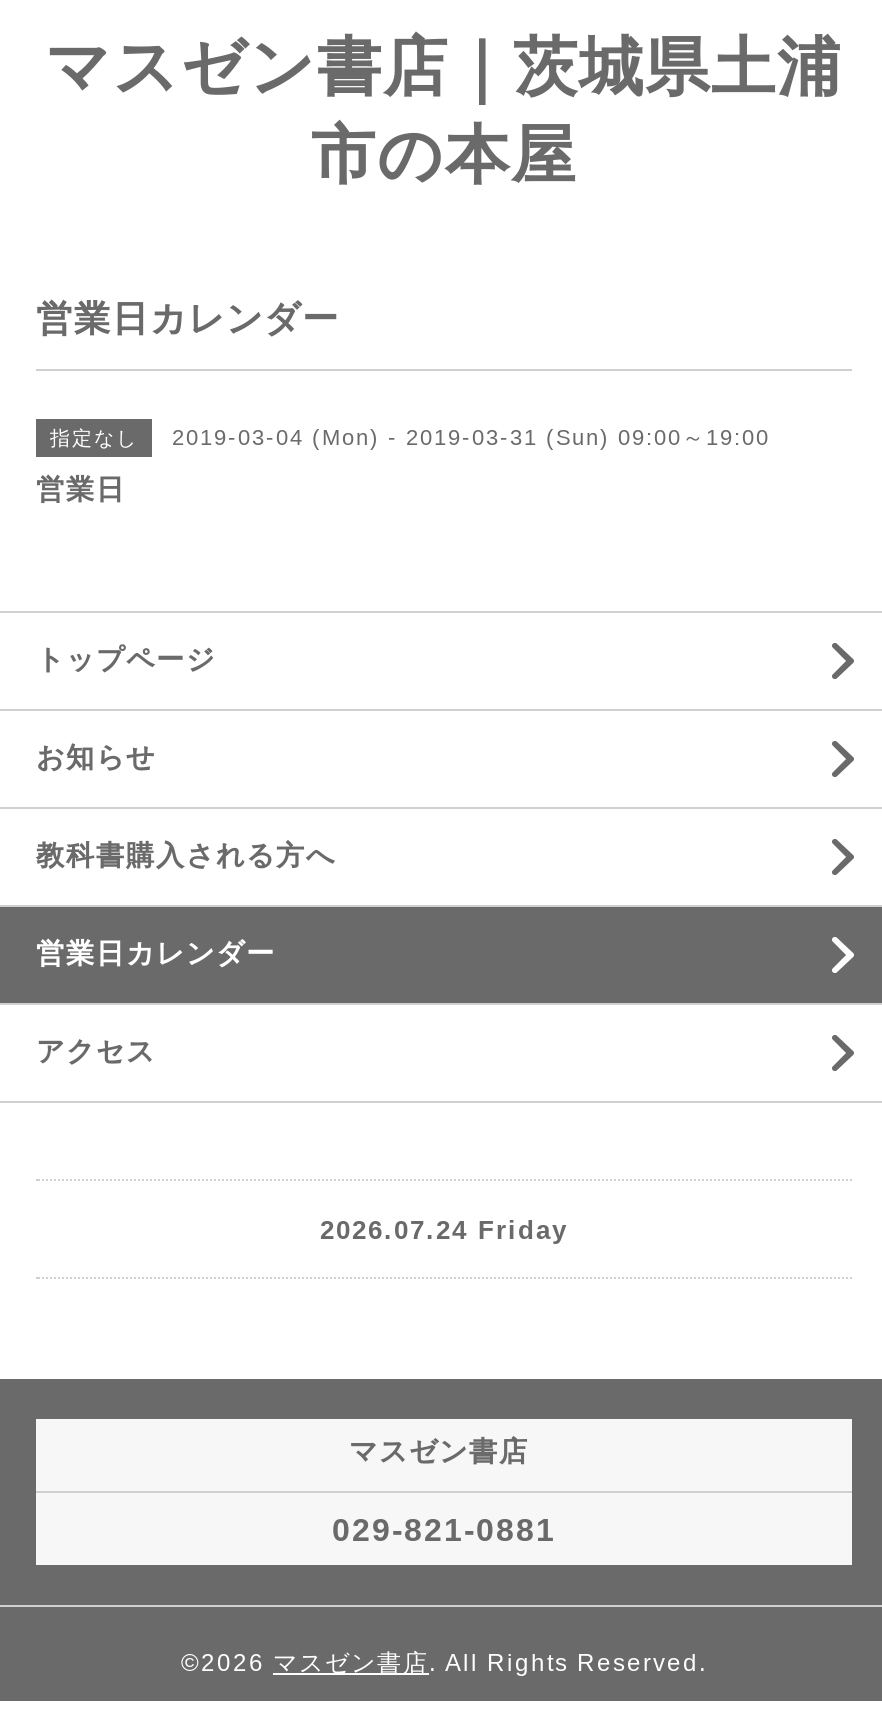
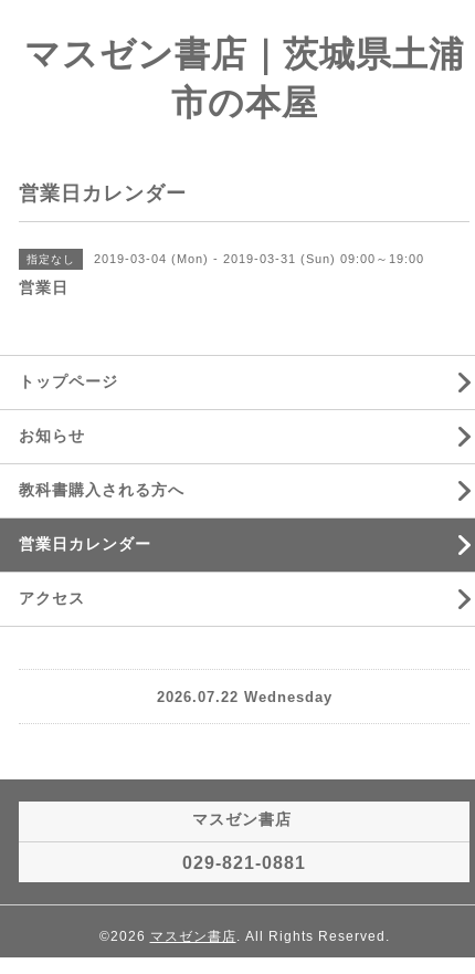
- 2026.07.24 Friday
+ 2026.07.22 Wednesday
